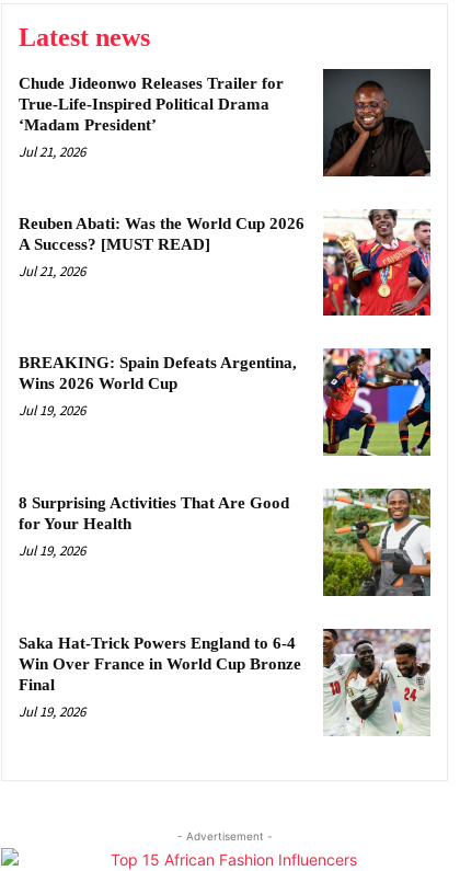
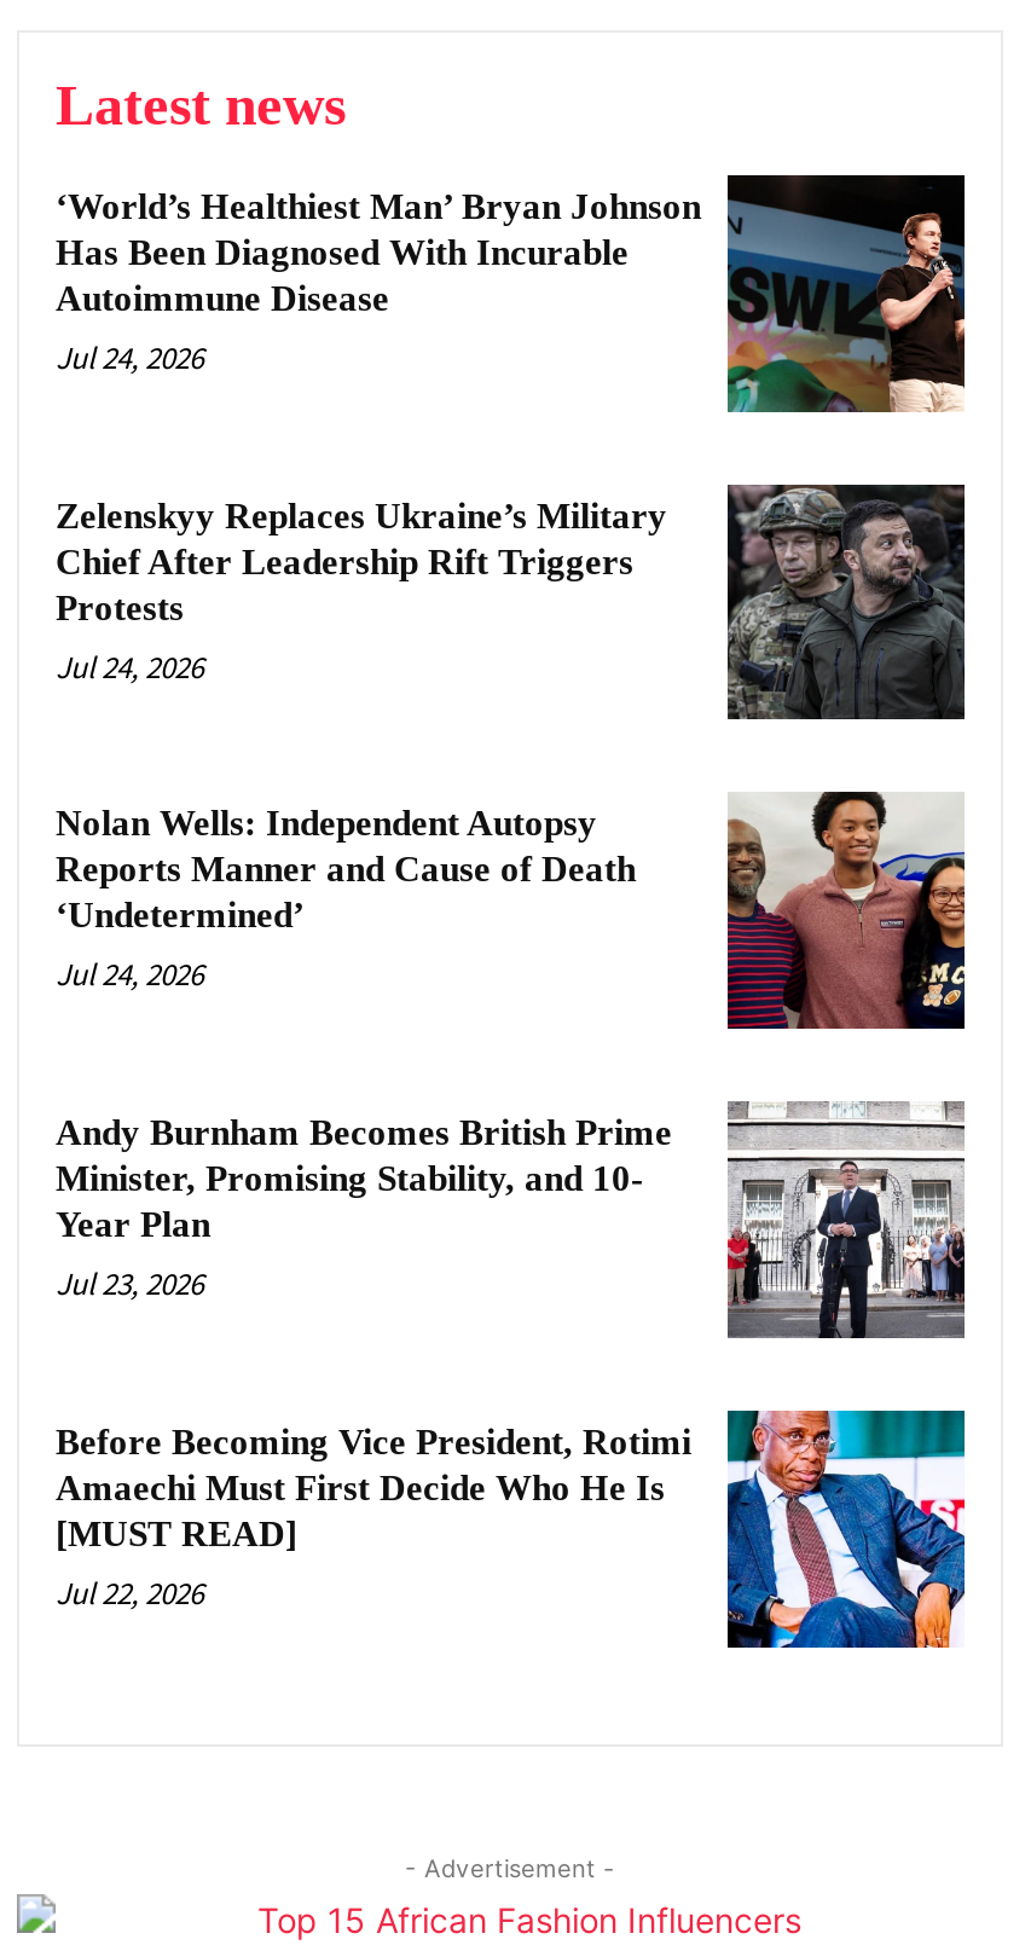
- [image]
- Chude Jideonwo Releases Trailer for
- True-Life-Inspired Political Drama
- ‘Madam President’
+ [image]
+ ‘World’s Healthiest Man’ Bryan Johnson
+ Has Been Diagnosed With Incurable
+ Autoimmune Disease

- Jul 21, 2026
+ Jul 24, 2026

- [image]
- Reuben Abati: Was the World Cup 2026
- A Success? [MUST READ]
+ [image]
+ Zelenskyy Replaces Ukraine’s Military
+ Chief After Leadership Rift Triggers
+ Protests

- Jul 21, 2026
+ Jul 24, 2026

- [image]
- BREAKING: Spain Defeats Argentina,
- Wins 2026 World Cup
+ [image]
+ Nolan Wells: Independent Autopsy
+ Reports Manner and Cause of Death
+ ‘Undetermined’

- Jul 19, 2026
+ Jul 24, 2026

- [image]
- 8 Surprising Activities That Are Good
- for Your Health
+ [image]
+ Andy Burnham Becomes British Prime
+ Minister, Promising Stability, and 10-
+ Year Plan

- Jul 19, 2026
+ Jul 23, 2026

- [image]
- Saka Hat-Trick Powers England to 6-4
- Win Over France in World Cup Bronze
- Final
+ [image]
+ Before Becoming Vice President, Rotimi
+ Amaechi Must First Decide Who He Is
+ [MUST READ]

- Jul 19, 2026
+ Jul 22, 2026
